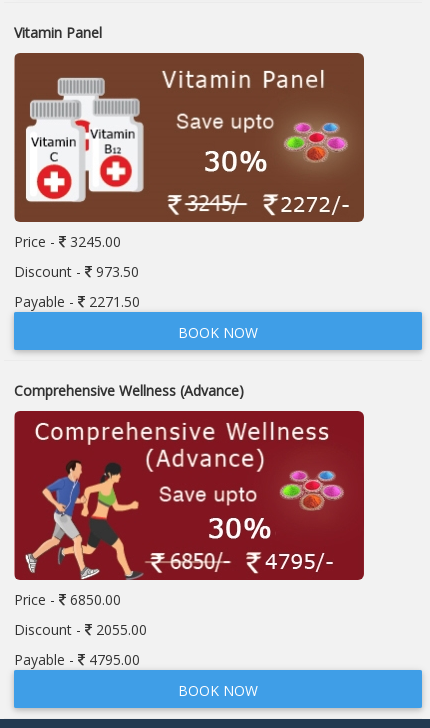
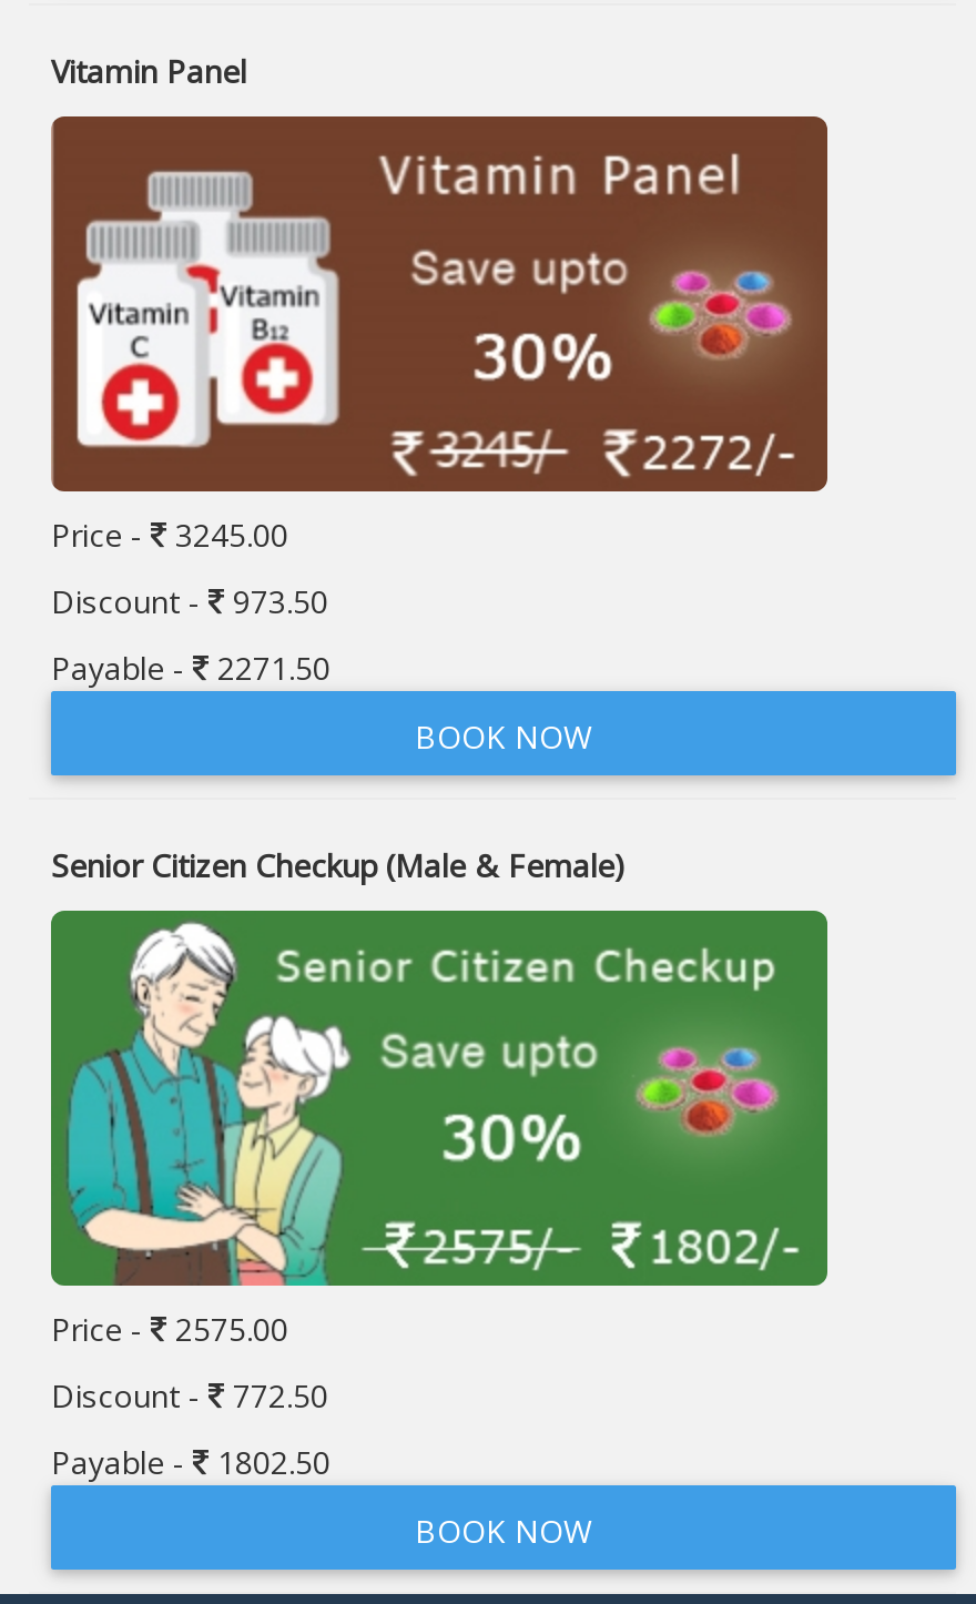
- Comprehensive Wellness (Advance)
+ Senior Citizen Checkup (Male & Female)

- [image]
- Price - 6850.00
+ [image]
+ Price - 2575.00

- Discount - 2055.00
+ Discount - 772.50

- Payable - 4795.00
+ Payable - 1802.50
